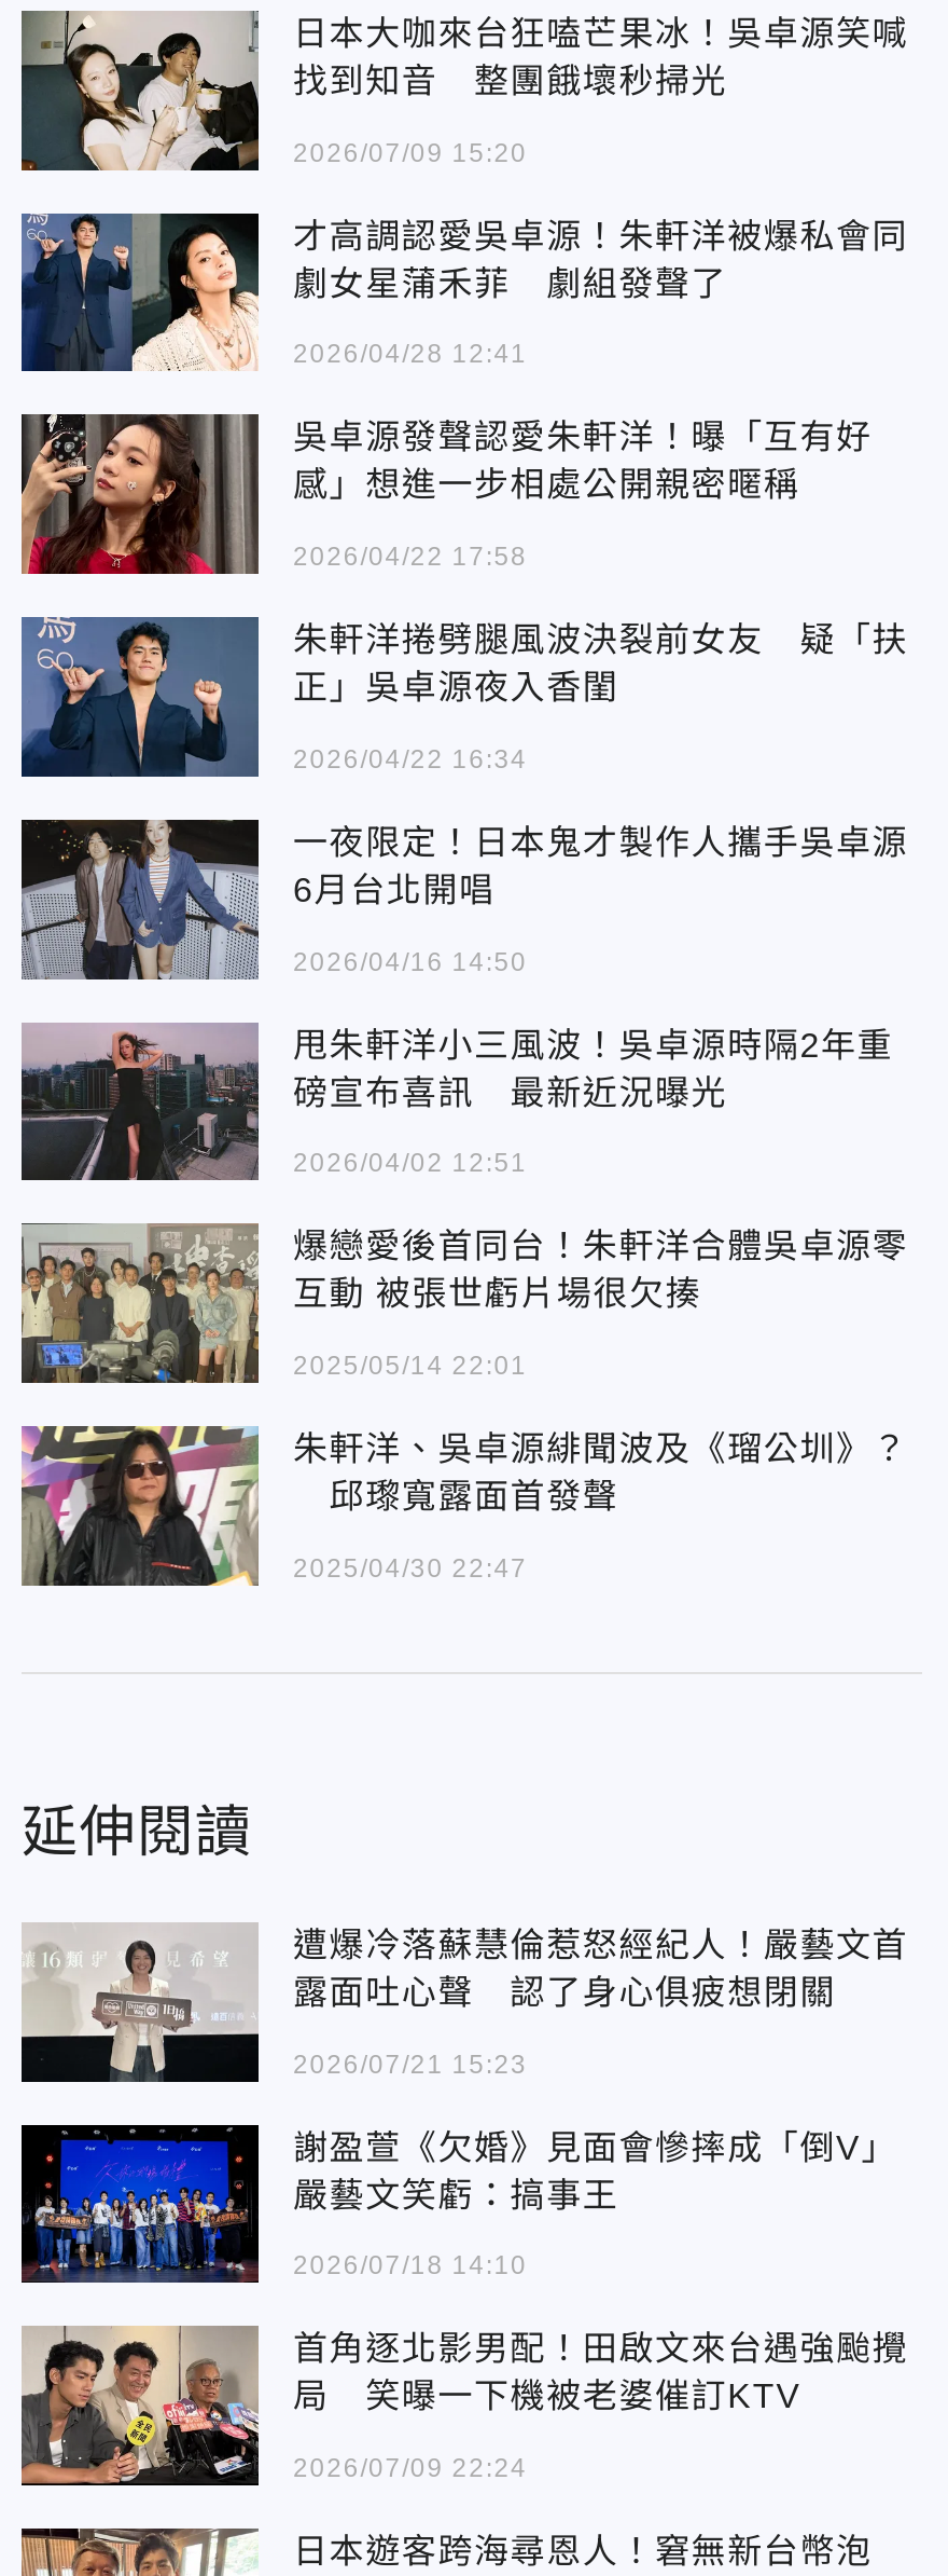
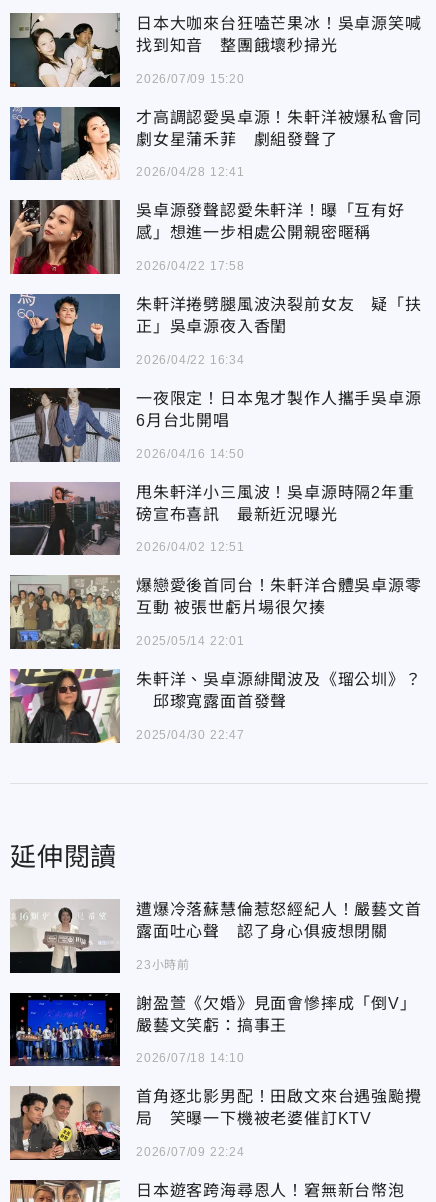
- 2026/07/21 15:23
+ 23小時前
